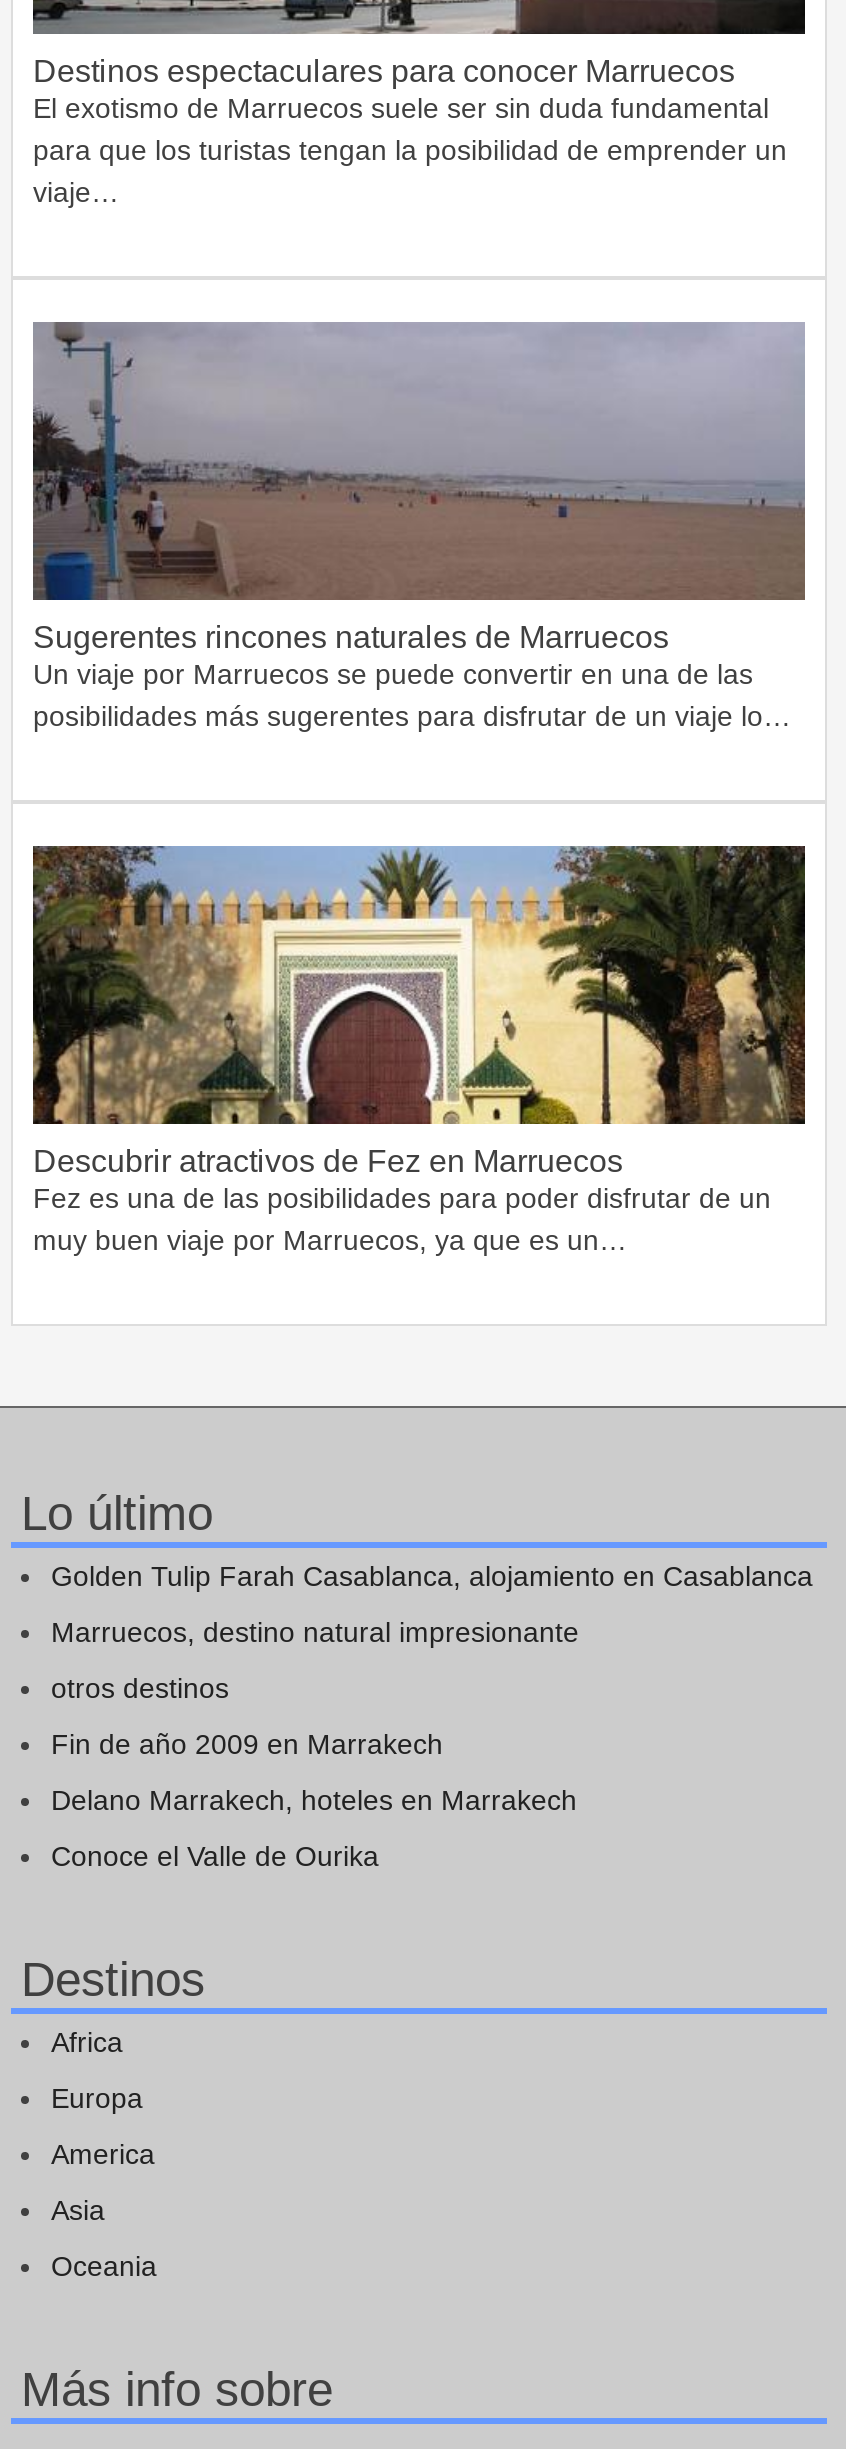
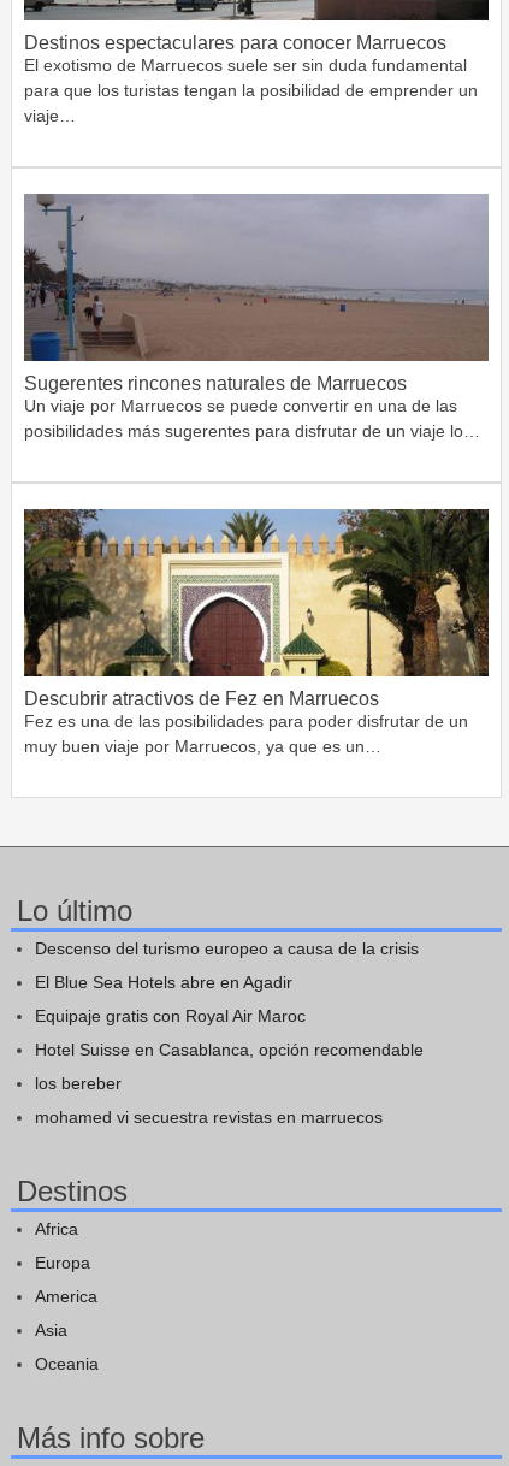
- Golden Tulip Farah Casablanca, alojamiento en Casablanca
+ Descenso del turismo europeo a causa de la crisis

- Marruecos, destino natural impresionante
+ El Blue Sea Hotels abre en Agadir

- otros destinos
+ Equipaje gratis con Royal Air Maroc

- Fin de año 2009 en Marrakech
+ Hotel Suisse en Casablanca, opción recomendable

- Delano Marrakech, hoteles en Marrakech
+ los bereber

- Conoce el Valle de Ourika
+ mohamed vi secuestra revistas en marruecos
